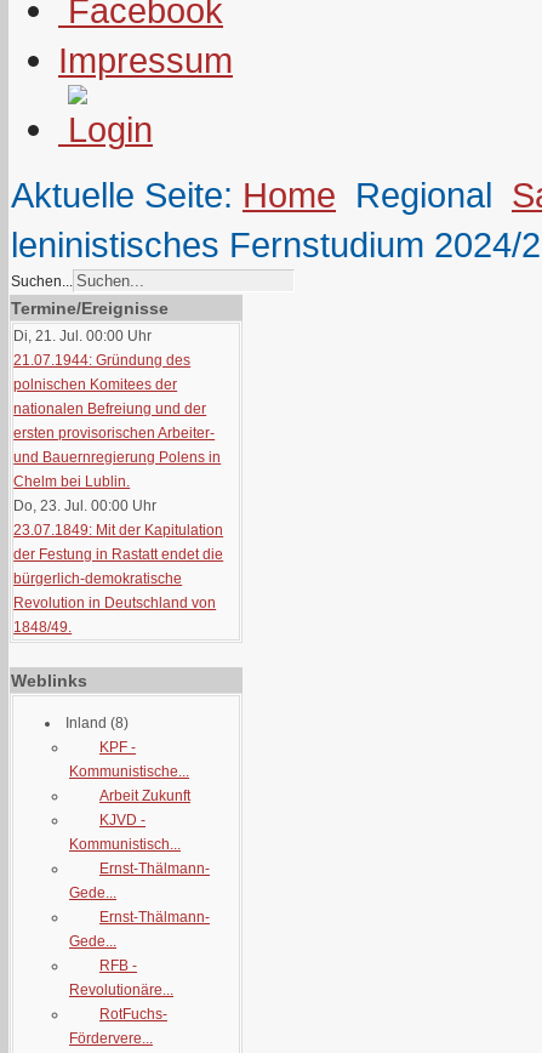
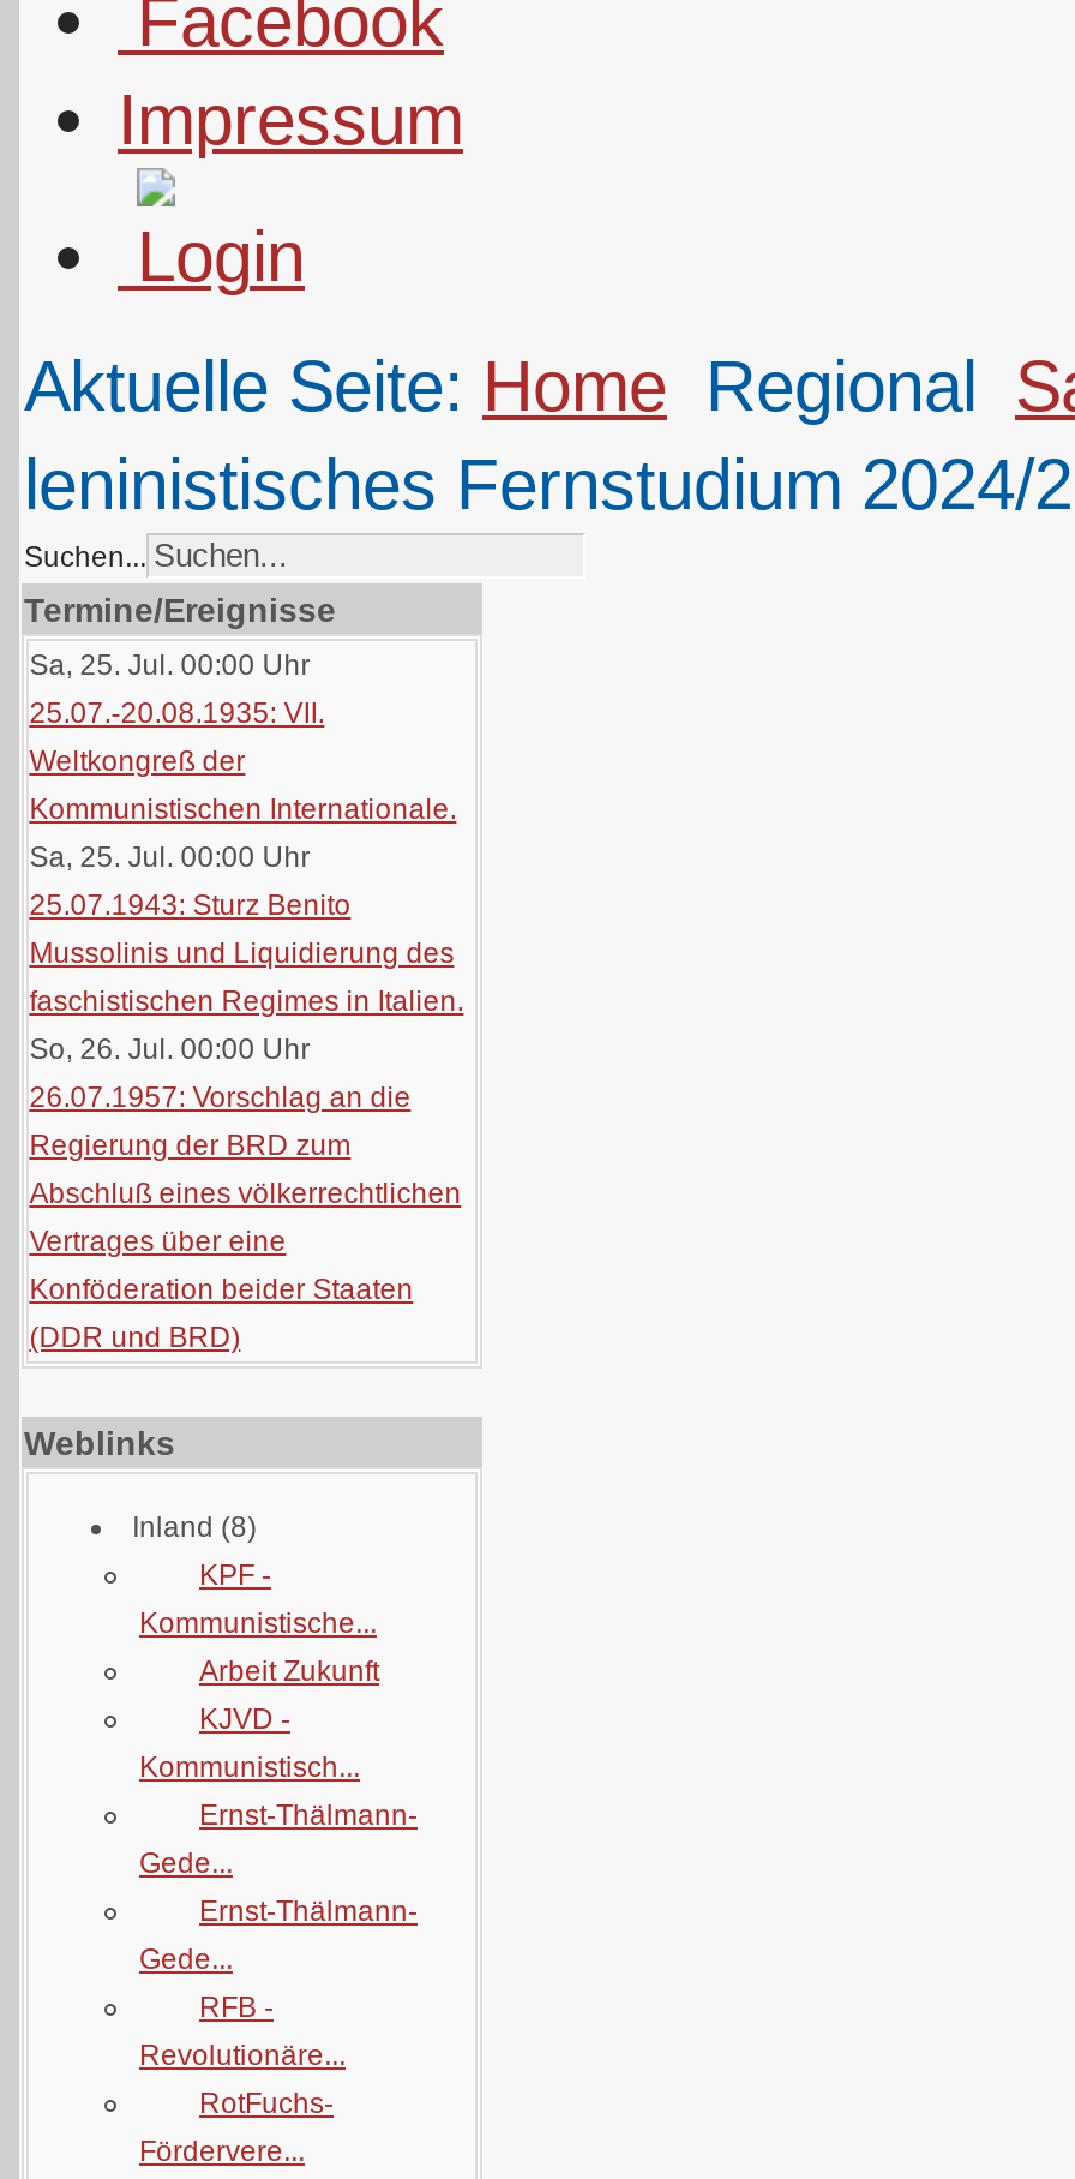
- Di, 21. Jul. 00:00 Uhr
- 21.07.1944: Gründung des
- polnischen Komitees der
- nationalen Befreiung und der
- ersten provisorischen Arbeiter-
- und Bauernregierung Polens in
- Chelm bei Lublin.
- Do, 23. Jul. 00:00 Uhr
- 23.07.1849: Mit der Kapitulation
- der Festung in Rastatt endet die
- bürgerlich-demokratische
- Revolution in Deutschland von
- 1848/49.
+ Sa, 25. Jul. 00:00 Uhr
+ 25.07.-20.08.1935: VII.
+ Weltkongreß der
+ Kommunistischen Internationale.
+ Sa, 25. Jul. 00:00 Uhr
+ 25.07.1943: Sturz Benito
+ Mussolinis und Liquidierung des
+ faschistischen Regimes in Italien.
+ So, 26. Jul. 00:00 Uhr
+ 26.07.1957: Vorschlag an die
+ Regierung der BRD zum
+ Abschluß eines völkerrechtlichen
+ Vertrages über eine
+ Konföderation beider Staaten
+ (DDR und BRD)
